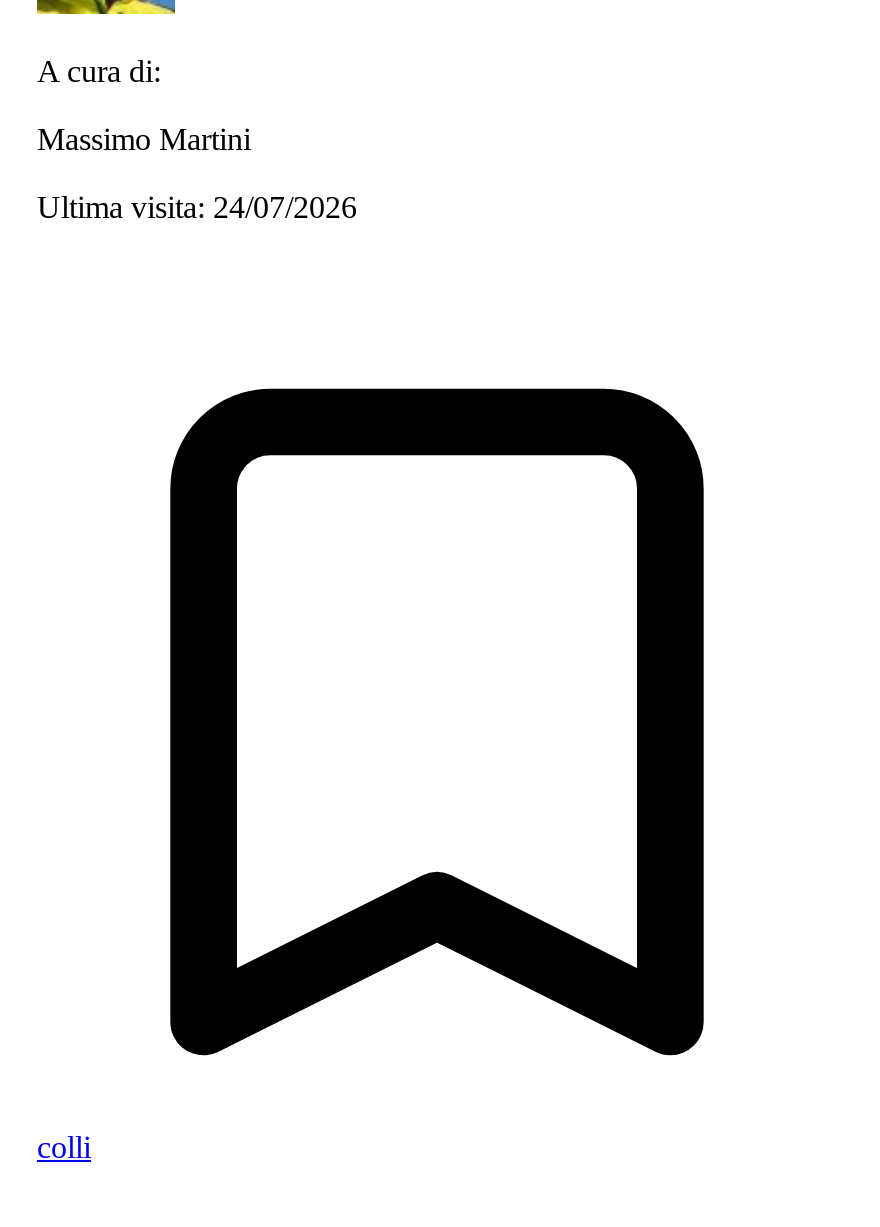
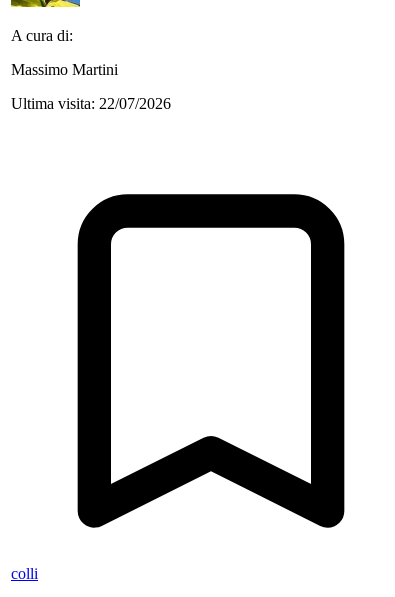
- Ultima visita: 24/07/2026
+ Ultima visita: 22/07/2026
